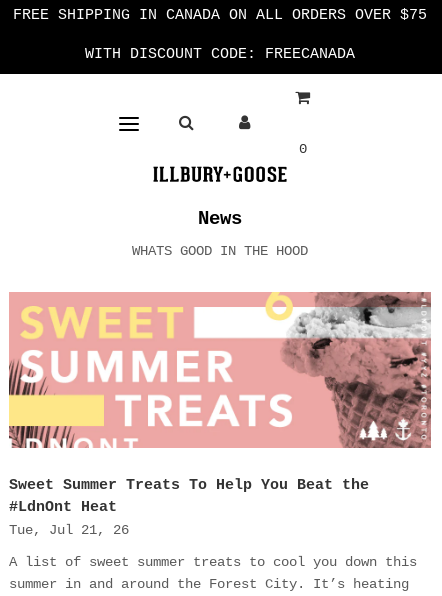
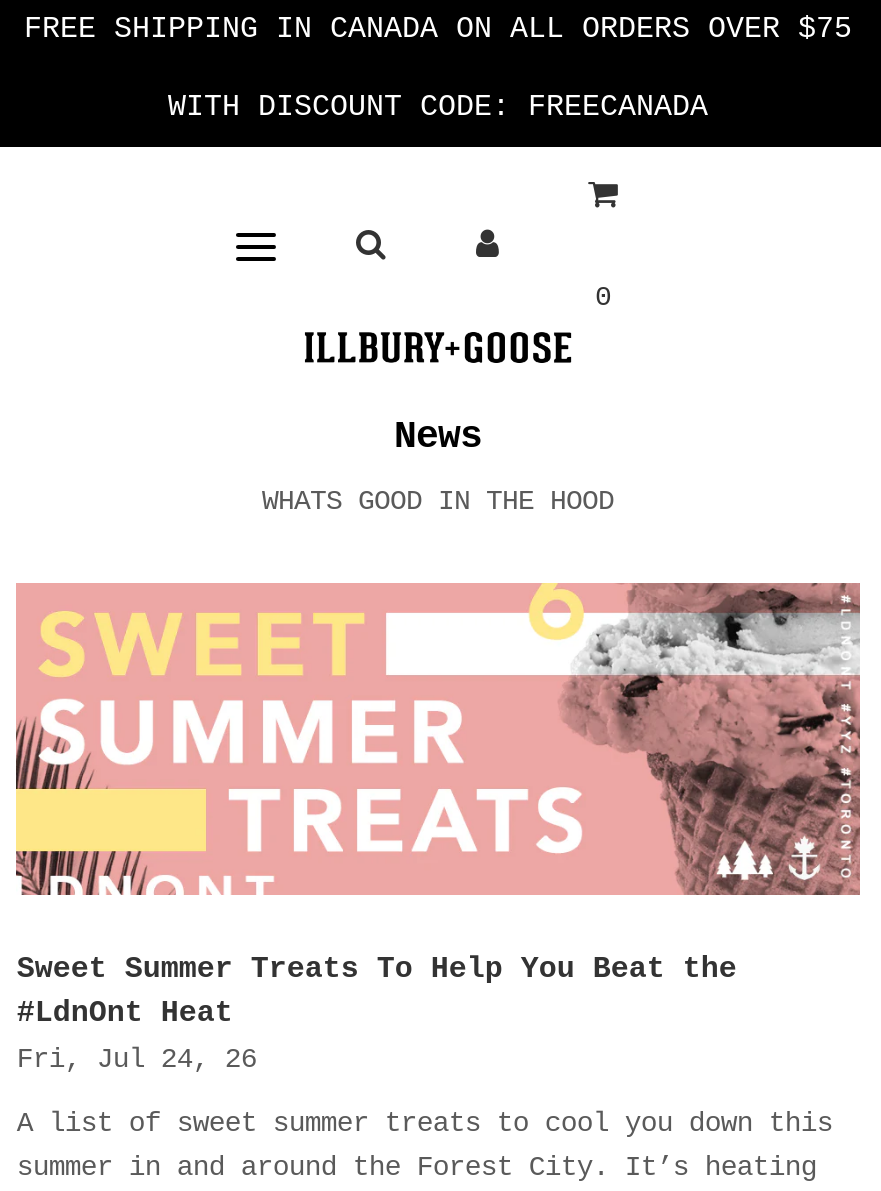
- Tue, Jul 21, 26
+ Fri, Jul 24, 26
